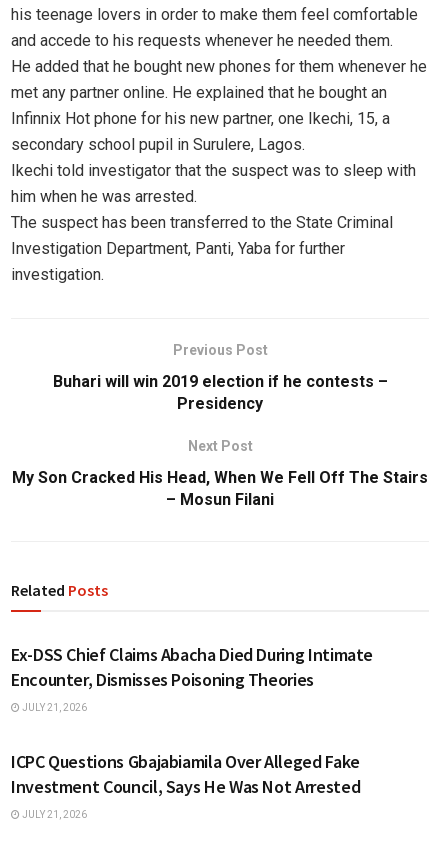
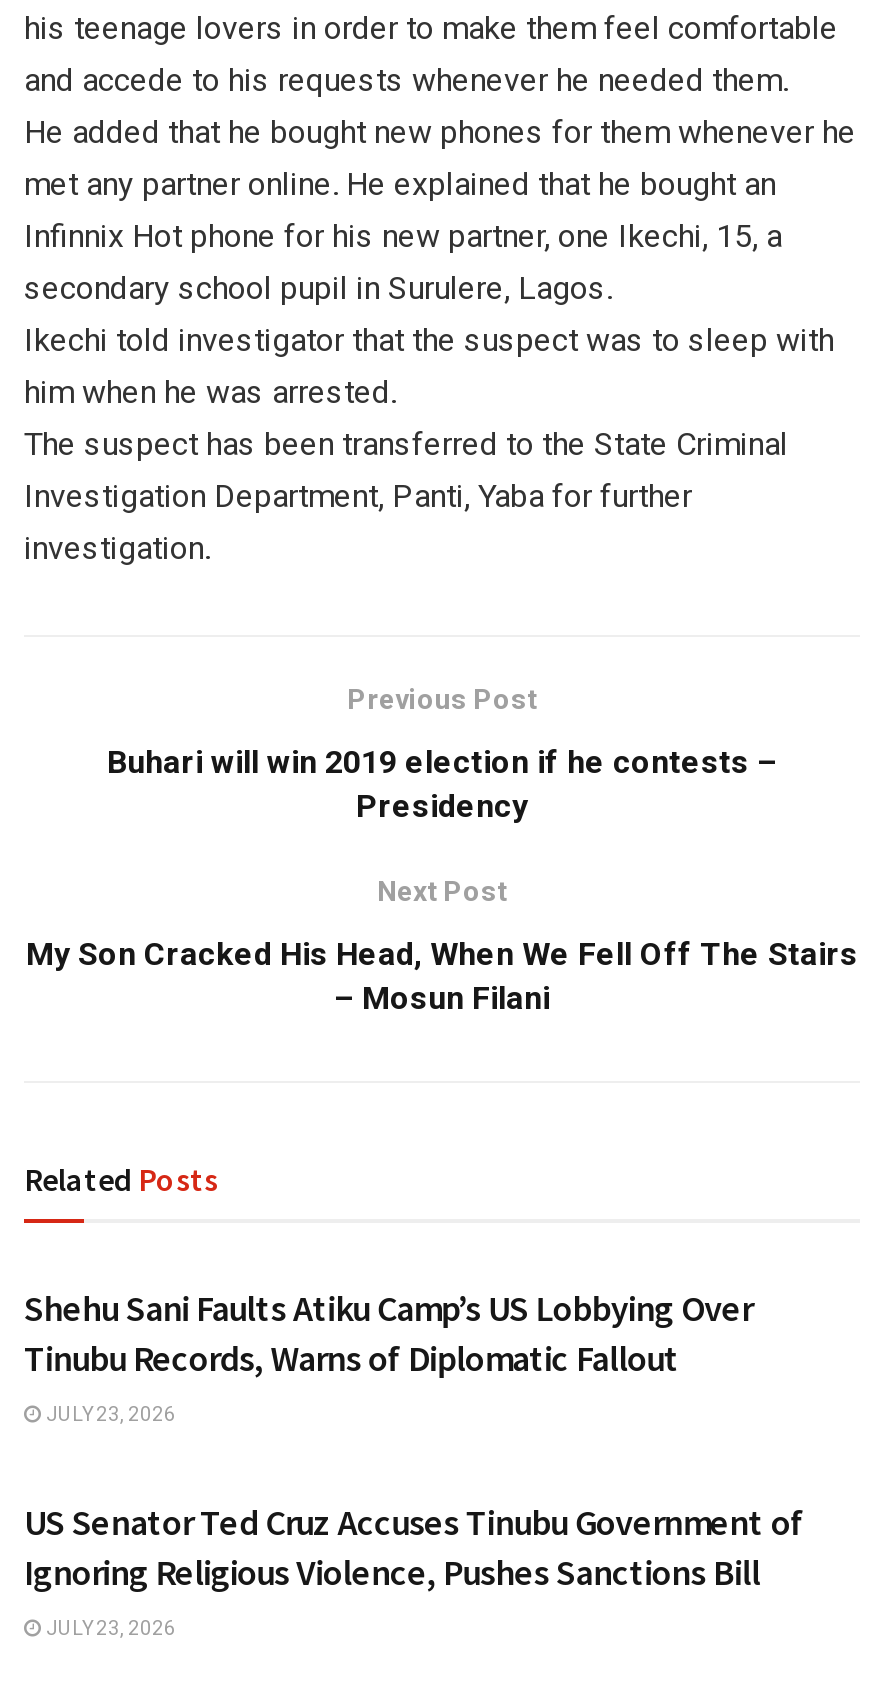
- Ex-DSS Chief Claims Abacha Died During Intimate
- Encounter, Dismisses Poisoning Theories
+ Shehu Sani Faults Atiku Camp’s US Lobbying Over
+ Tinubu Records, Warns of Diplomatic Fallout

- JULY 21, 2026
+ JULY 23, 2026

- ICPC Questions Gbajabiamila Over Alleged Fake
- Investment Council, Says He Was Not Arrested
+ US Senator Ted Cruz Accuses Tinubu Government of
+ Ignoring Religious Violence, Pushes Sanctions Bill

- JULY 21, 2026
+ JULY 23, 2026
